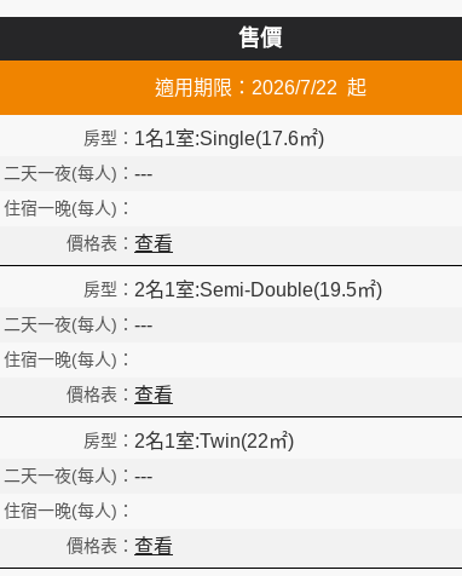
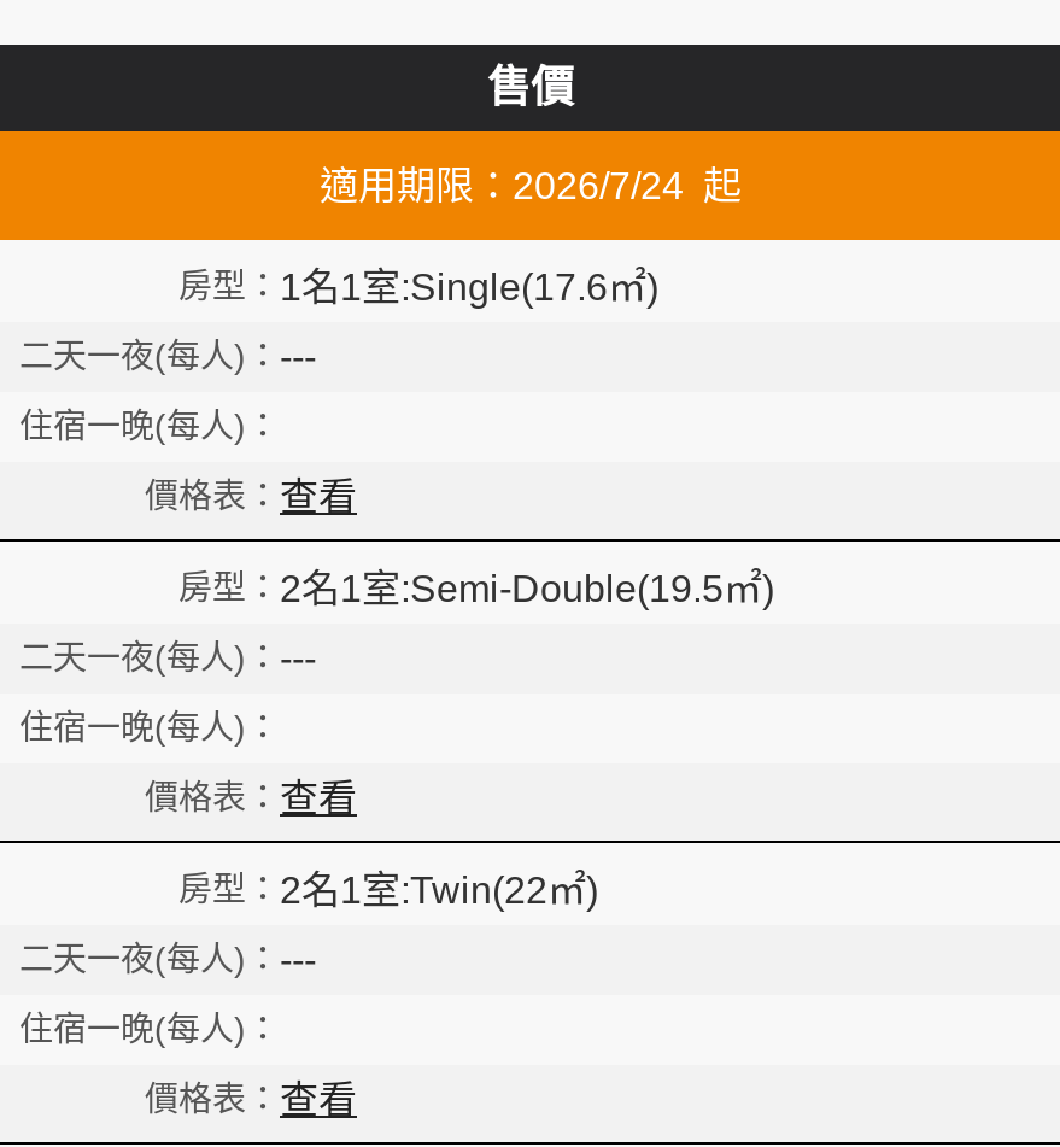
- 適用期限：2026/7/22 起
+ 適用期限：2026/7/24 起
